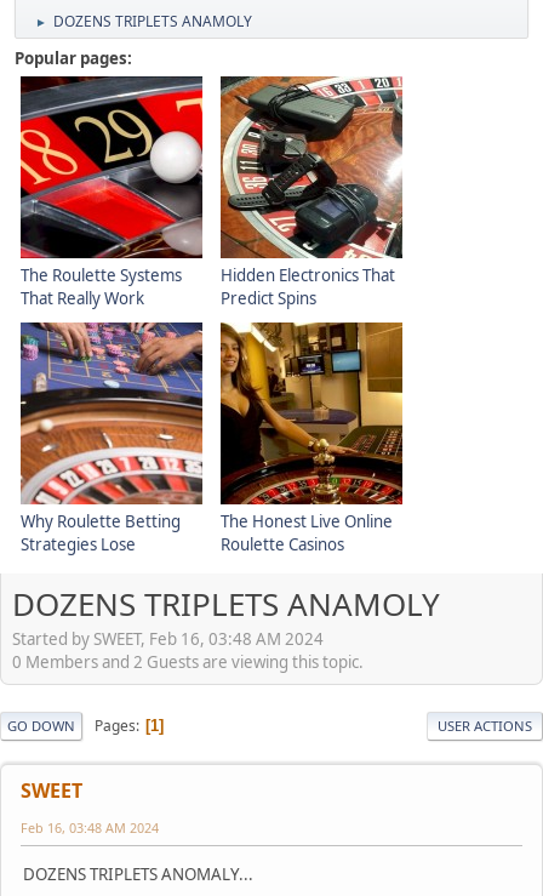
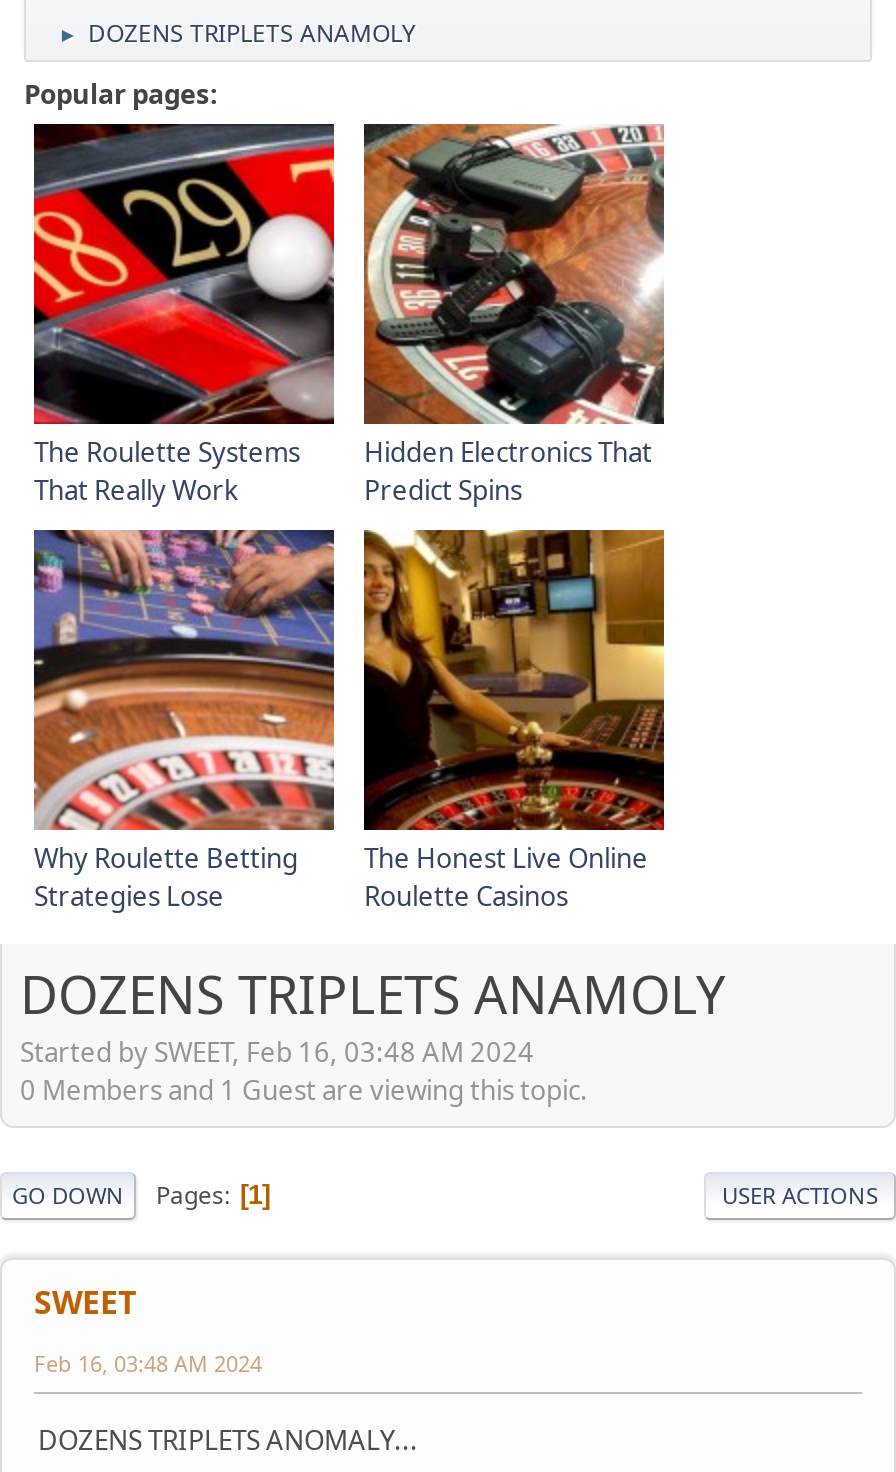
- 0 Members and 2 Guests are viewing this topic.
+ 0 Members and 1 Guest are viewing this topic.
